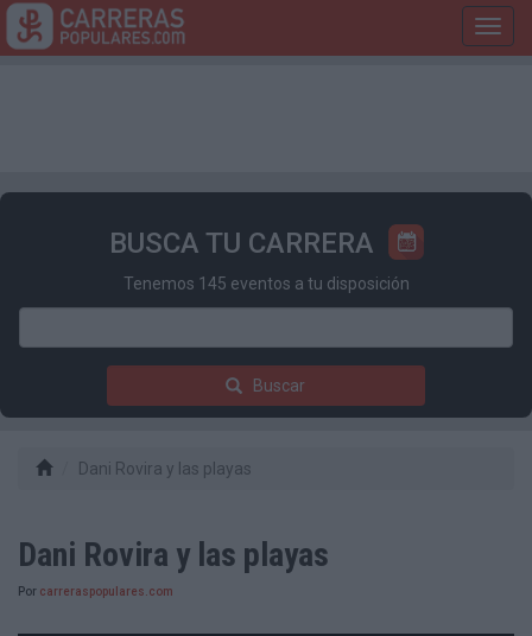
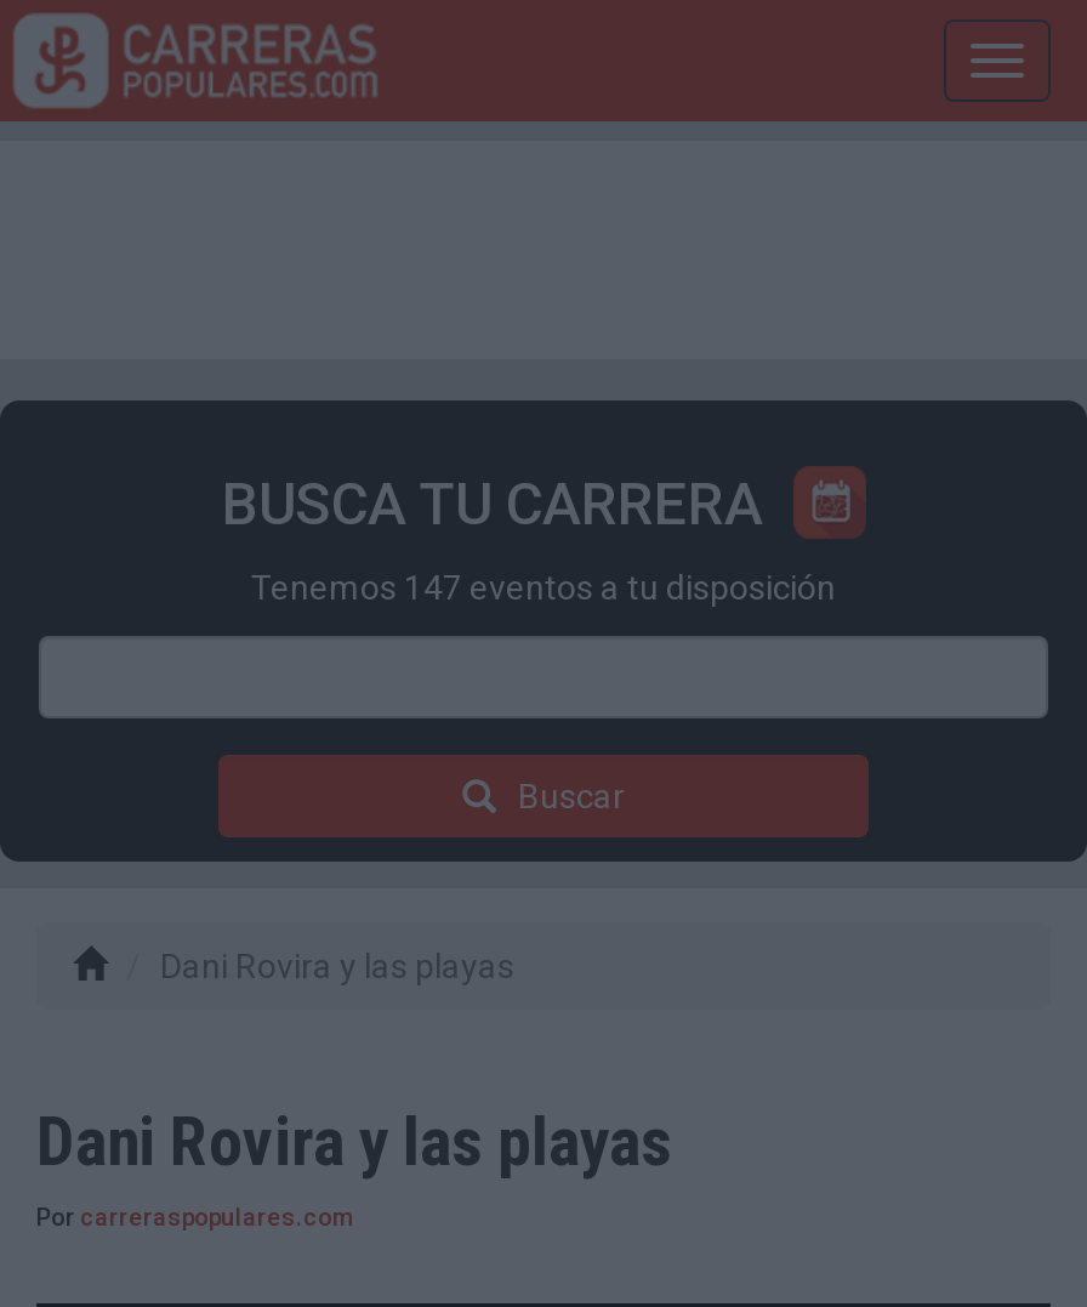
- Tenemos 145 eventos a tu disposición
+ Tenemos 147 eventos a tu disposición
